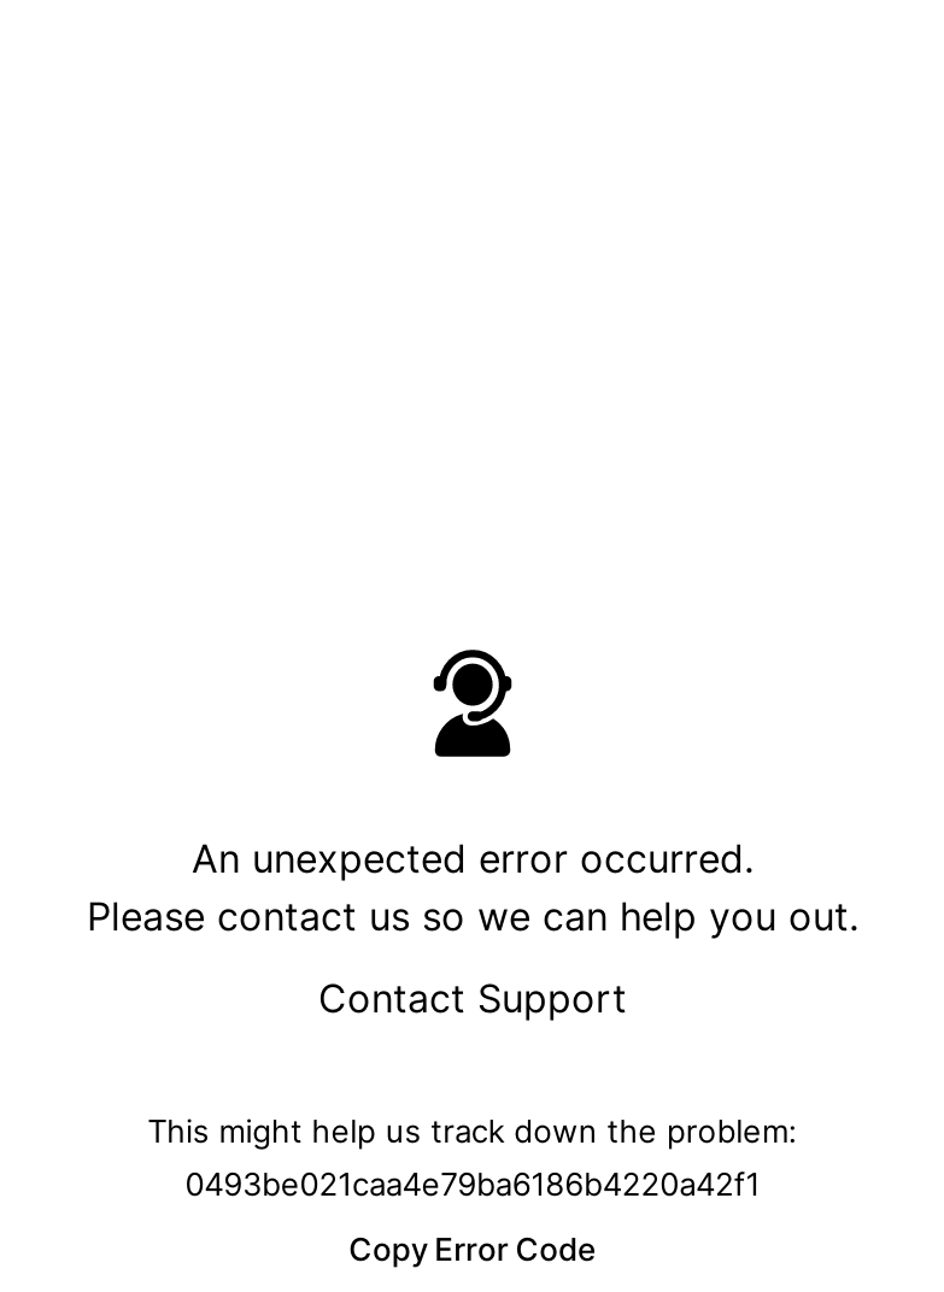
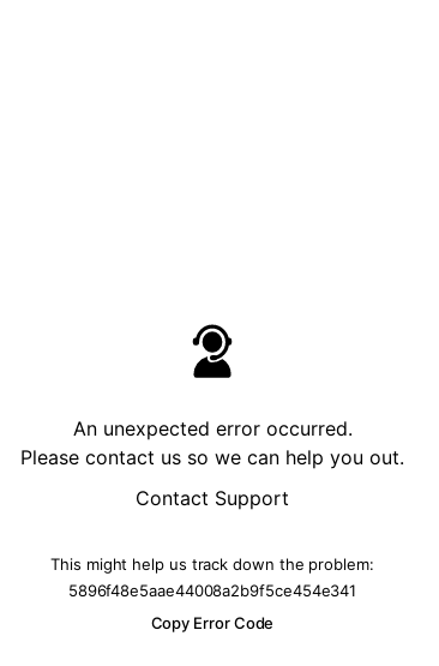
- 0493be021caa4e79ba6186b4220a42f1
+ 5896f48e5aae44008a2b9f5ce454e341
